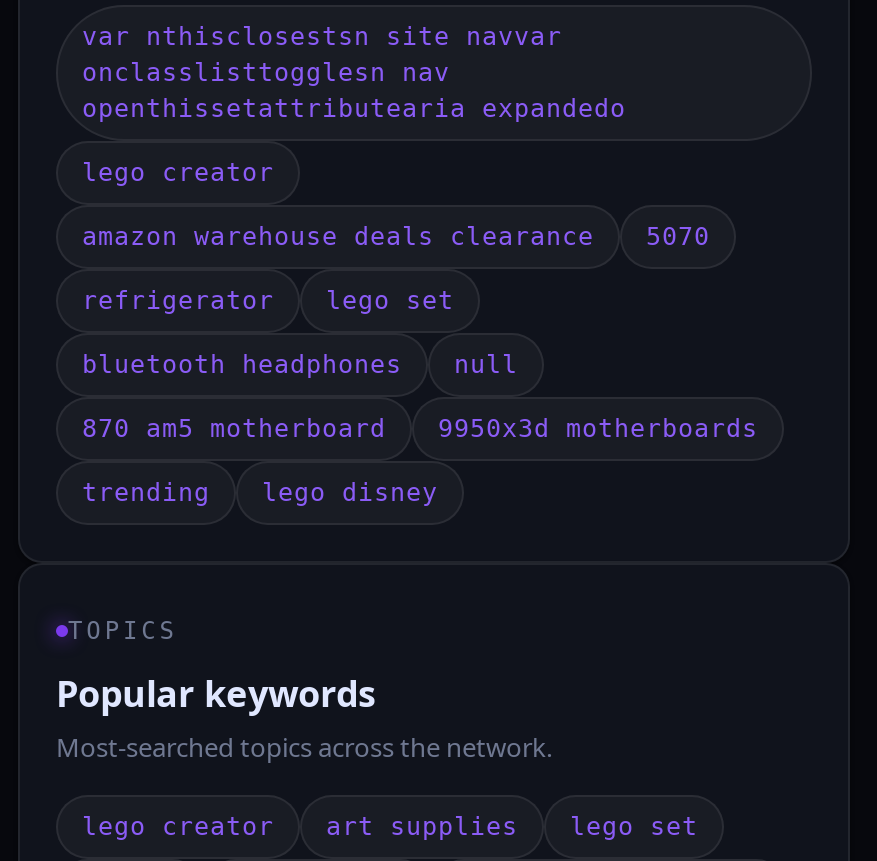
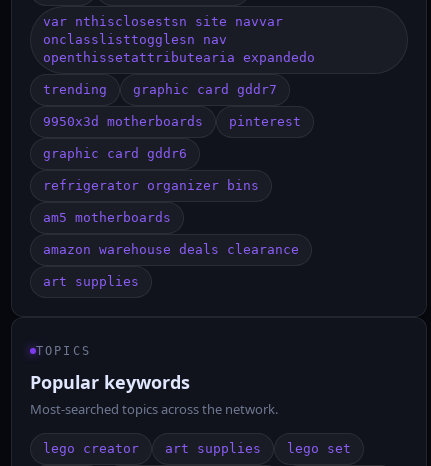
- lego creator
- 5070
- refrigerator
- lego set
- bluetooth headphones
- null
- 870 am5 motherboard

moved down: amazon warehouse deals clearance

moved down: 9950x3d motherboards

moved up: trending

- lego disney
+ graphic card gddr7
+ pinterest
+ graphic card gddr6
+ refrigerator organizer bins
+ am5 motherboards
+ art supplies
